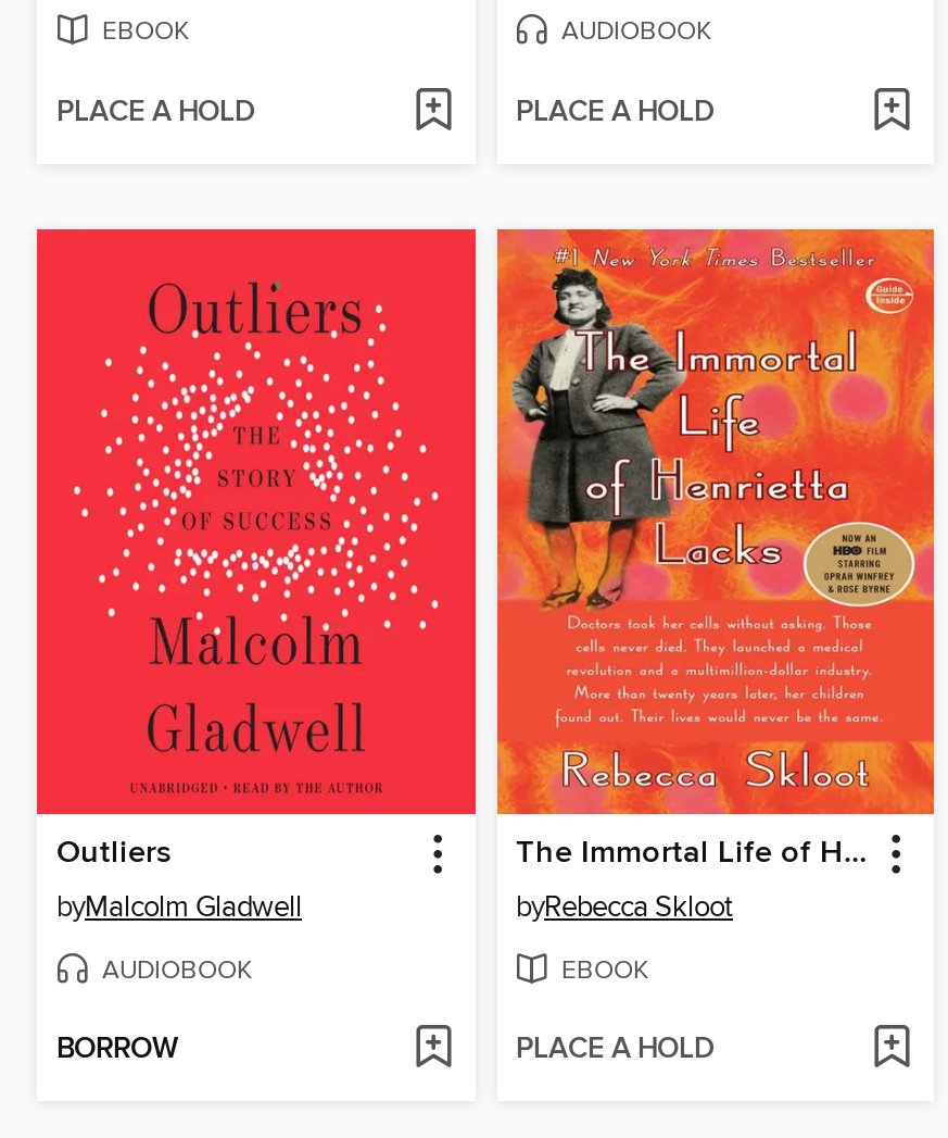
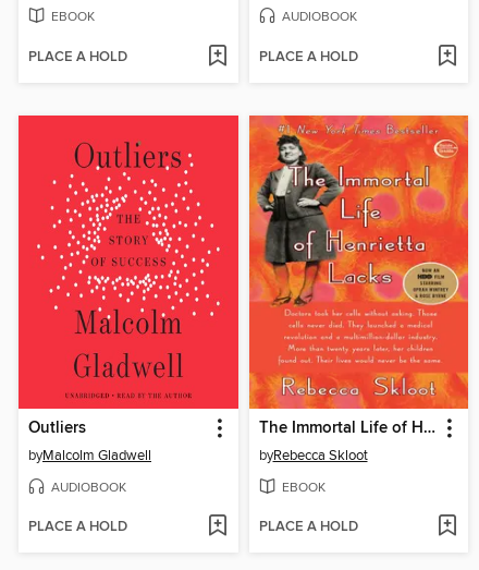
- BORROW
+ PLACE A HOLD
